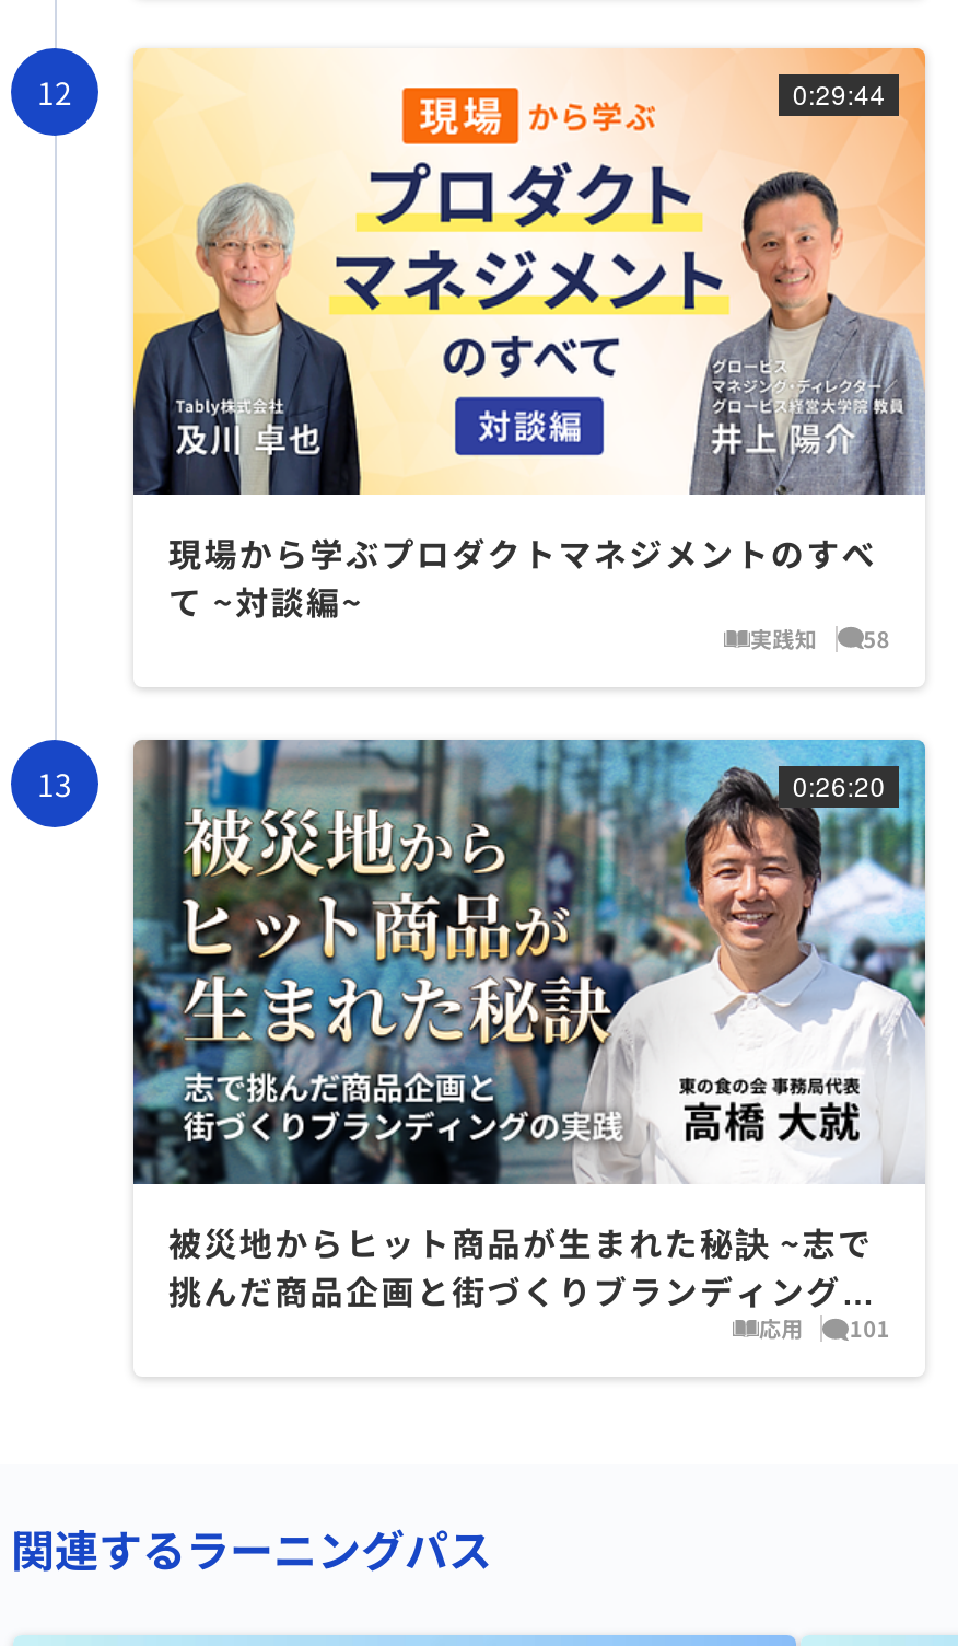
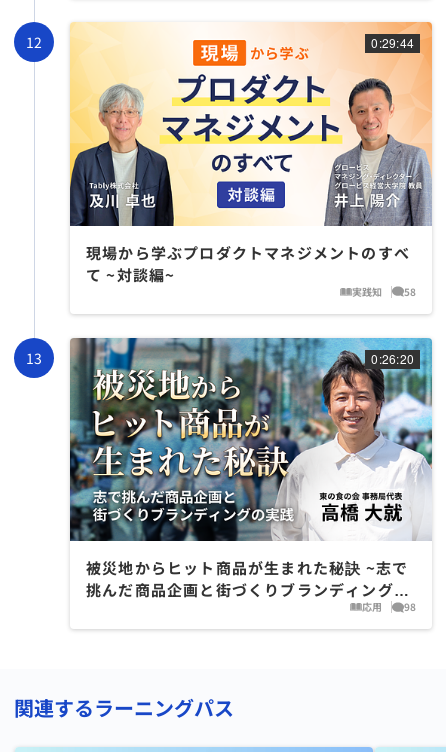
- 応用 101
+ 応用 98
